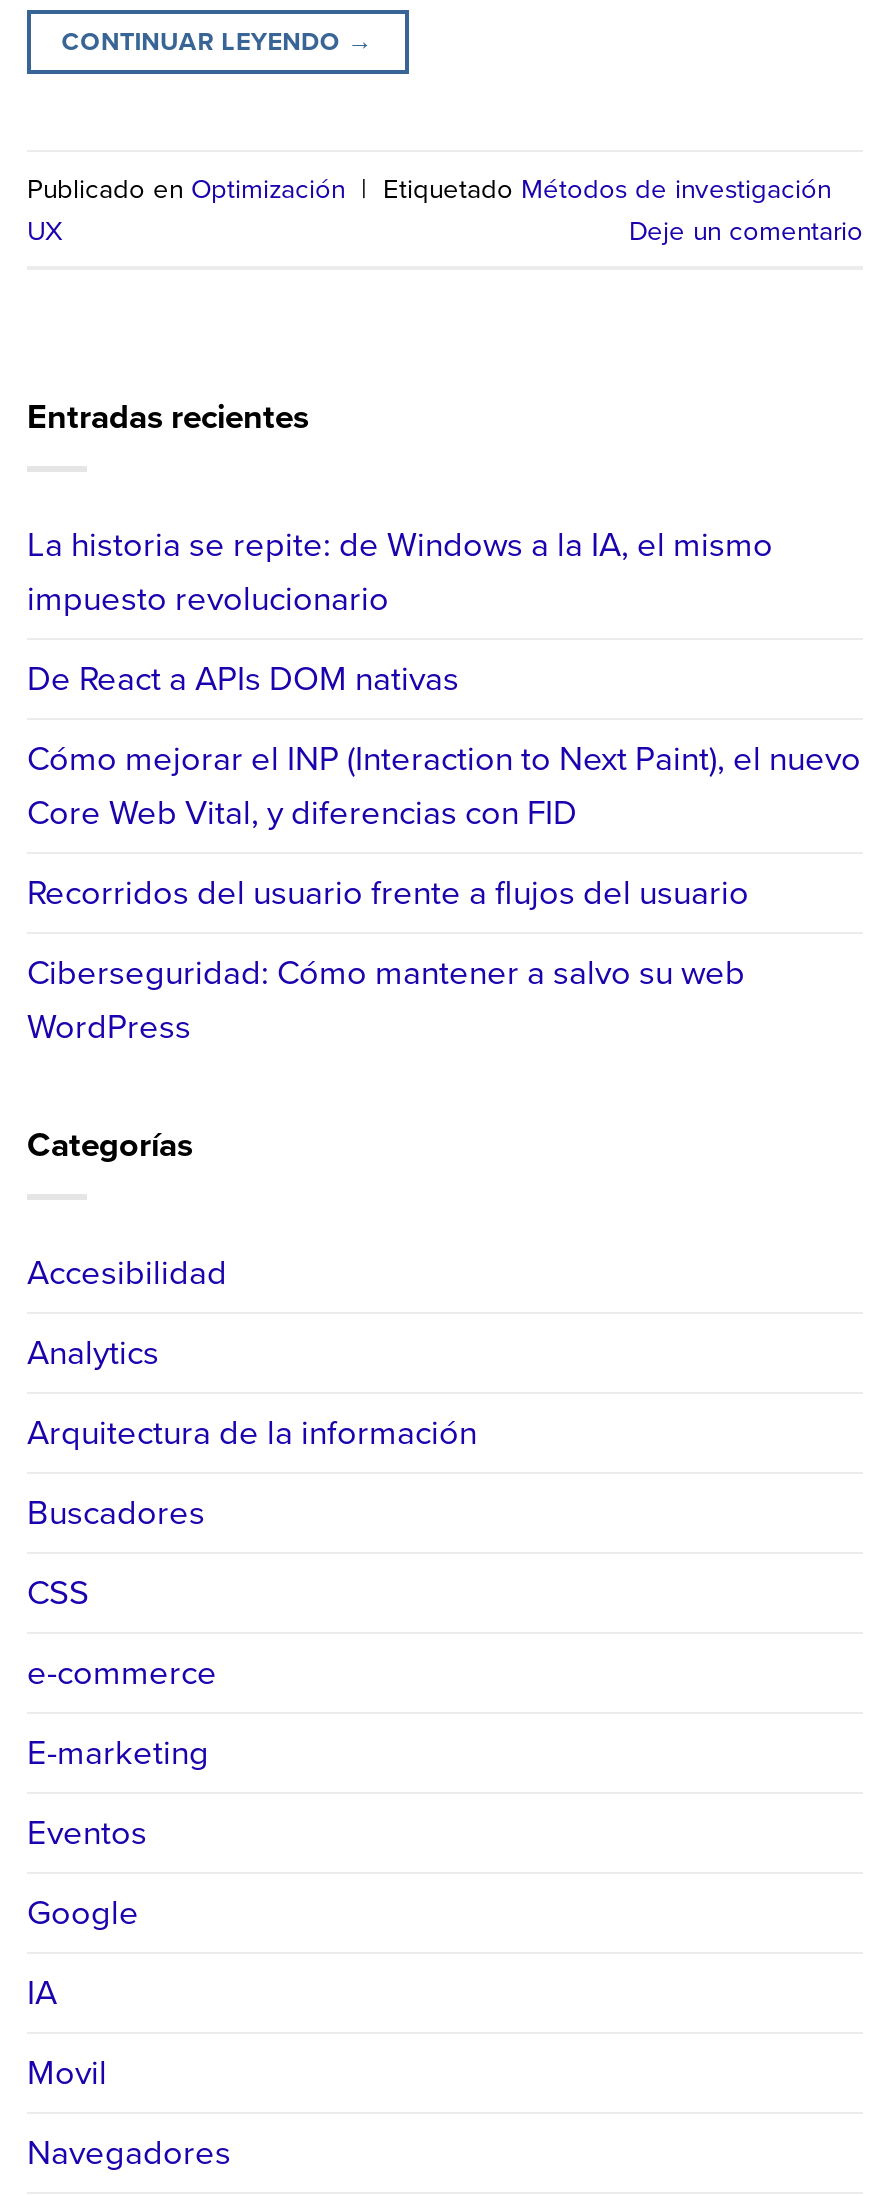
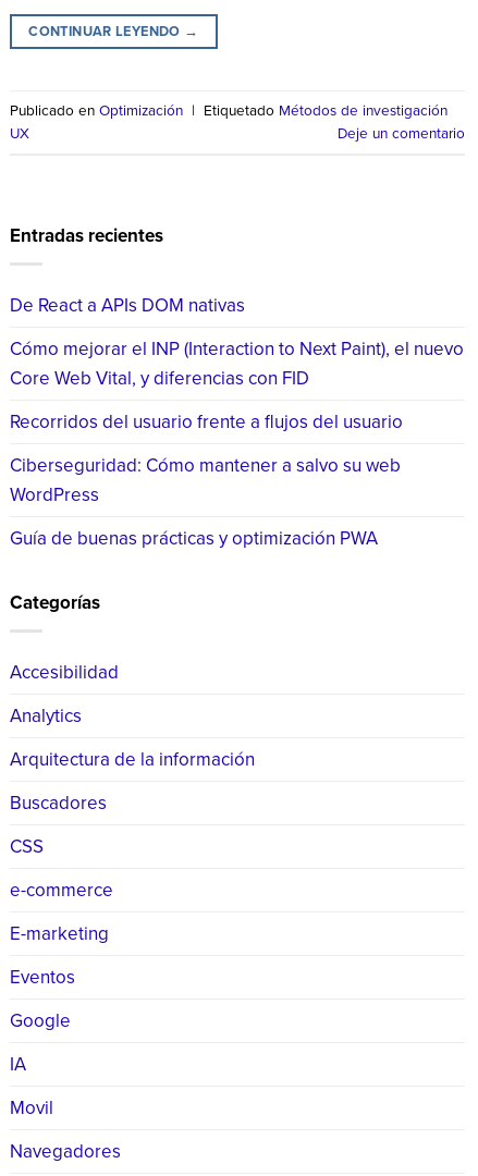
- La historia se repite: de Windows a la IA, el mismo
- impuesto revolucionario

moved up: De React a APIs DOM nativas | Cómo mejorar el INP (Interaction to Next Paint), el nuevo | Core Web Vital, y diferencias con FID | Recorridos del usuario frente a flujos del usuario | Ciberseguridad: Cómo mantener a salvo su web | WordPress

+ Guía de buenas prácticas y optimización PWA
